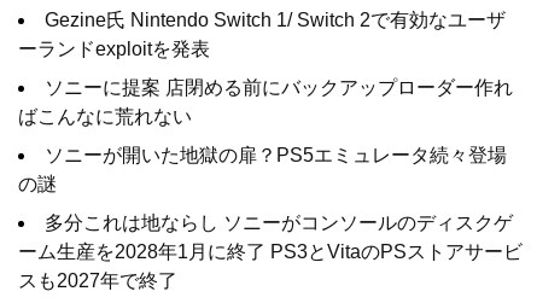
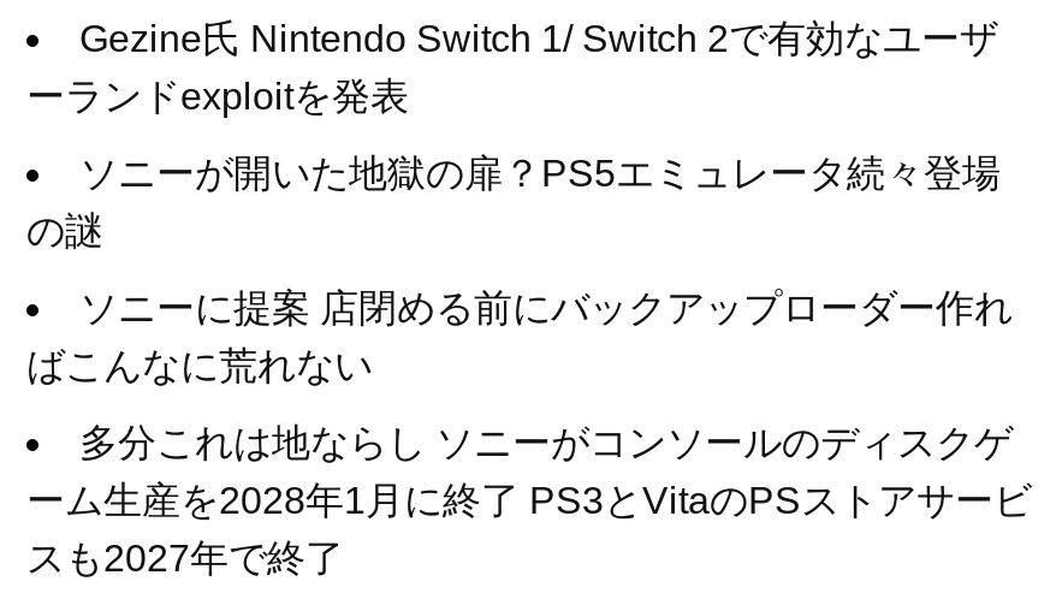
moved down: ソニーに提案 店閉める前にバックアップローダー作れ | ばこんなに荒れない

moved up: ソニーが開いた地獄の扉？PS5エミュレータ続々登場 | の謎
